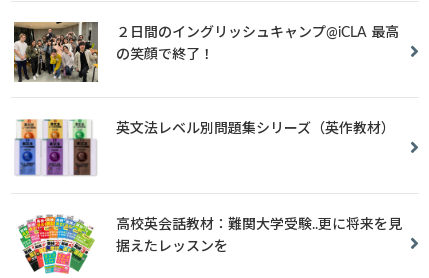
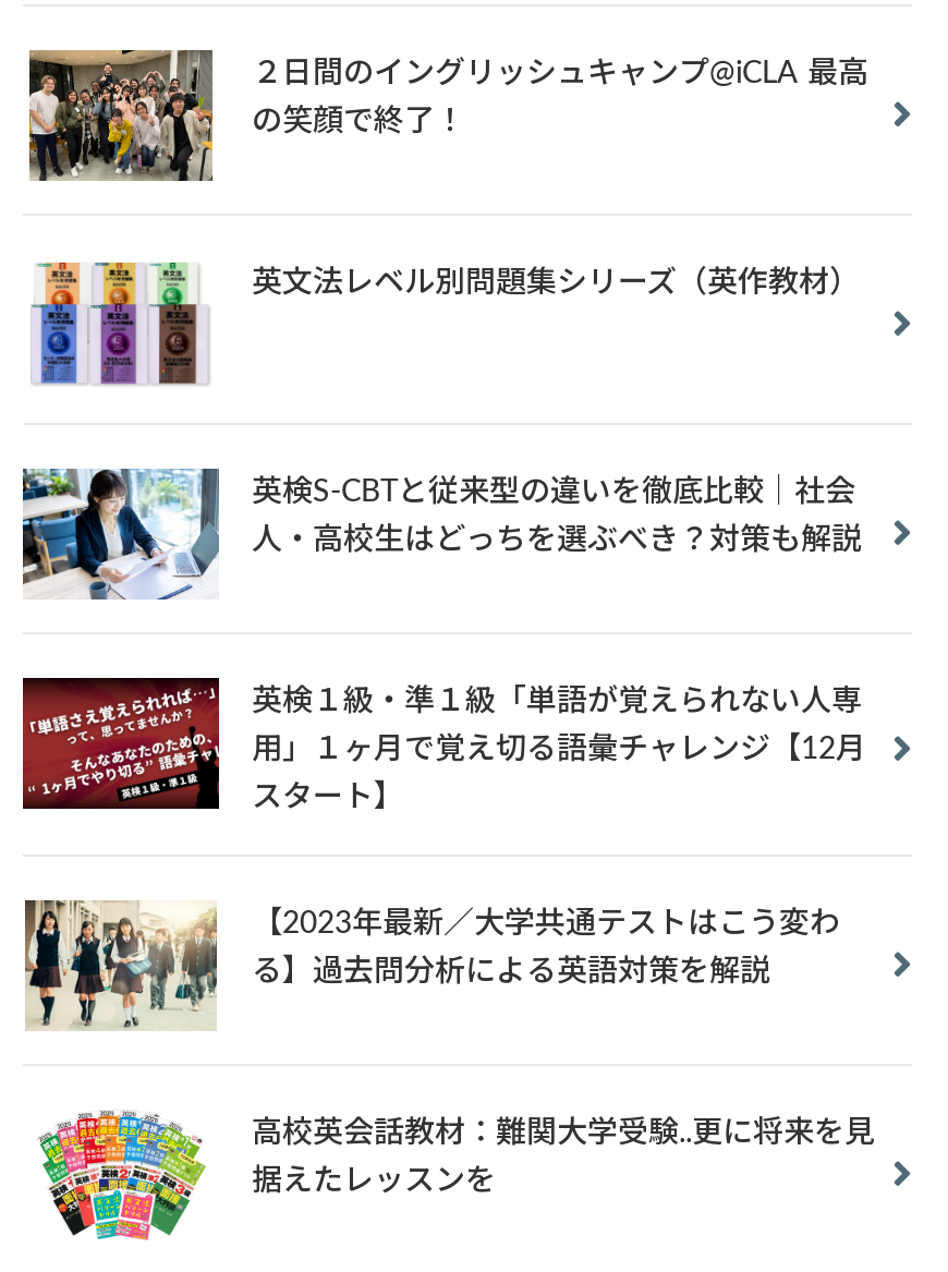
+ [image]
+ 英検S-CBTと従来型の違いを徹底比較｜社会
+ 人・高校生はどっちを選ぶべき？対策も解説

+ [image]
+ 英検１級・準１級「単語が覚えられない人専
+ 用」１ヶ月で覚え切る語彙チャレンジ【12月
+ スタート】

+ [image]
+ 【2023年最新／大学共通テストはこう変わ
+ る】過去問分析による英語対策を解説
